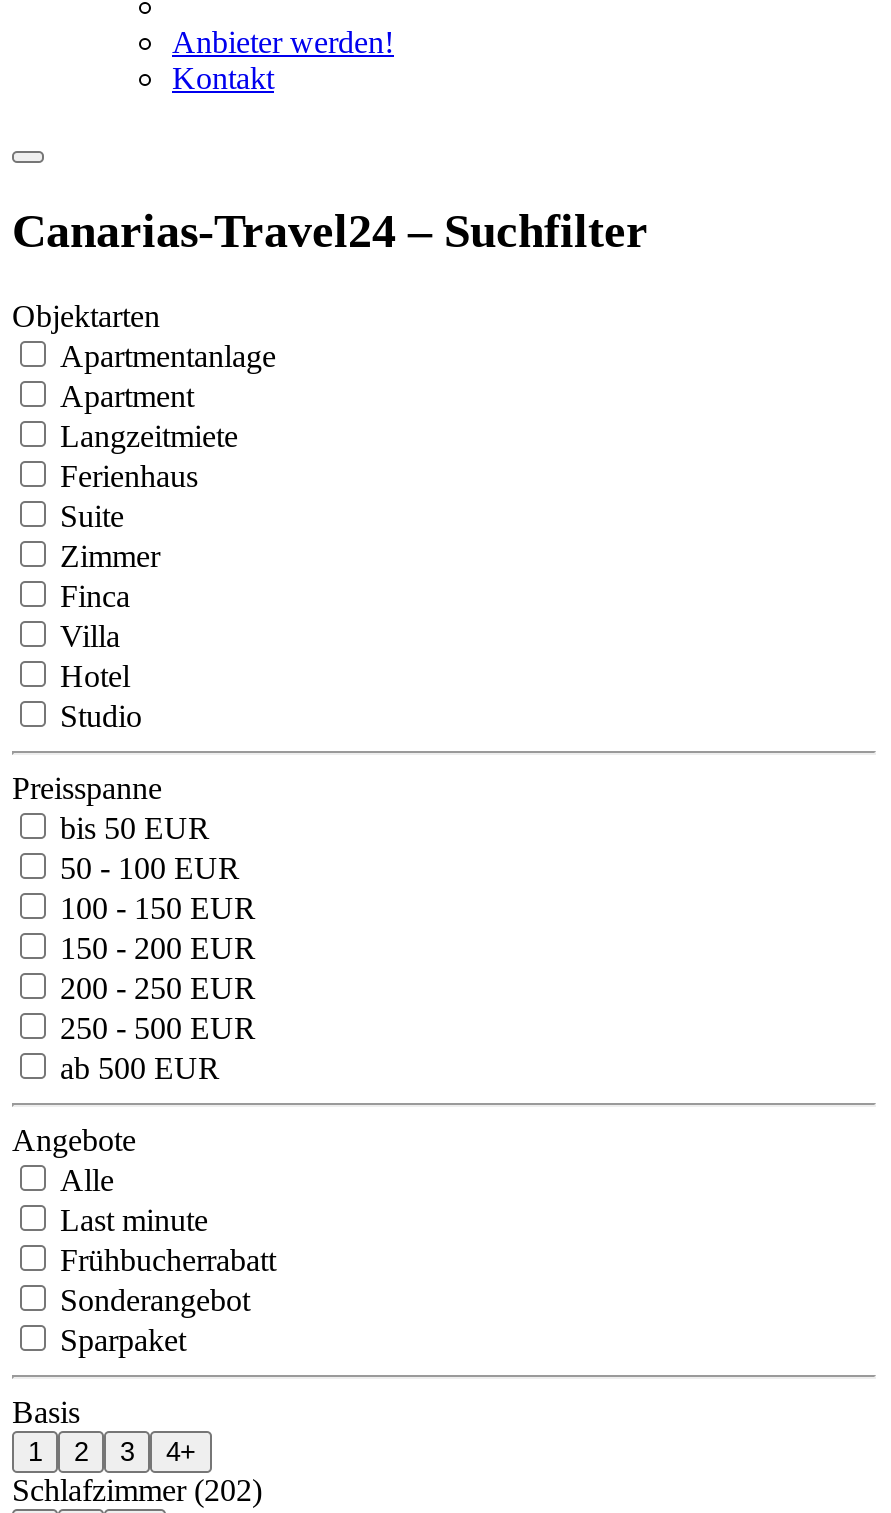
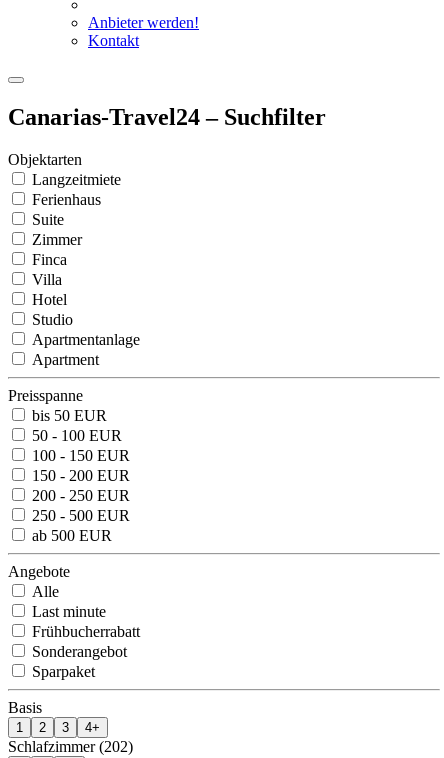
moved down: Apartmentanlage | Apartment

moved up: Langzeitmiete | Ferienhaus | Suite | Zimmer | Finca | Villa | Hotel | Studio
